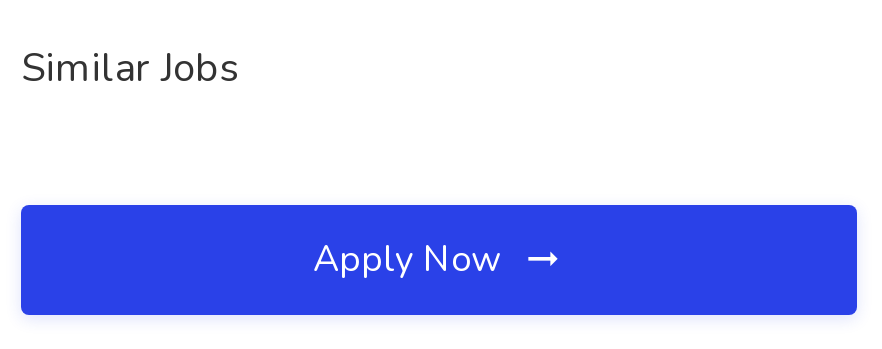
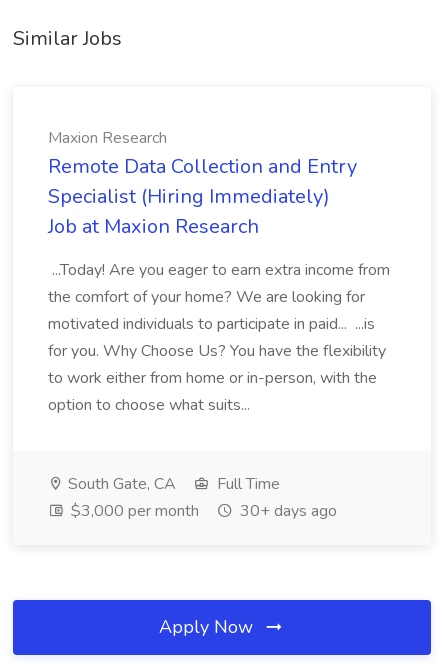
+ Maxion Research
+ Remote Data Collection and Entry
+ Specialist (Hiring Immediately)
+ Job at Maxion Research
+ ...Today! Are you eager to earn extra income from
+ the comfort of your home? We are looking for
+ motivated individuals to participate in paid... ...is
+ for you. Why Choose Us? You have the flexibility
+ to work either from home or in-person, with the
+ option to choose what suits...

+ South Gate, CA
+ Full Time
+ $3,000 per month
+ 30+ days ago
